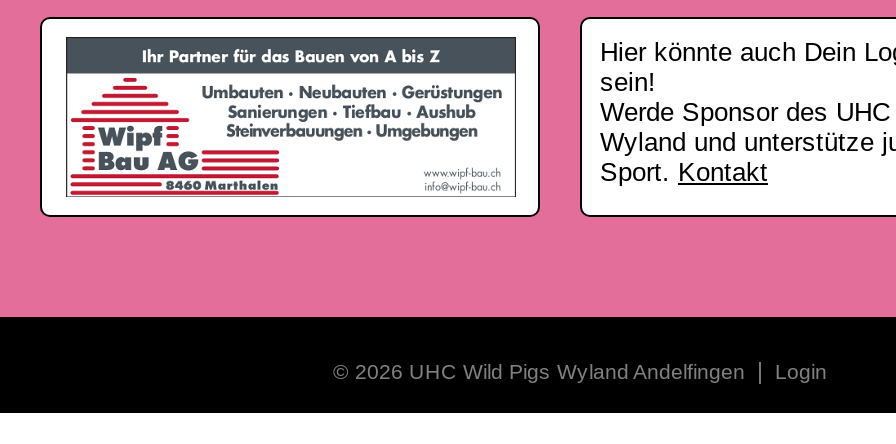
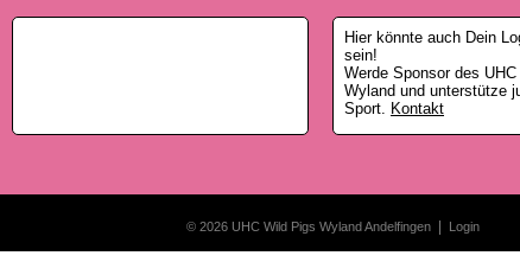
- [image]
